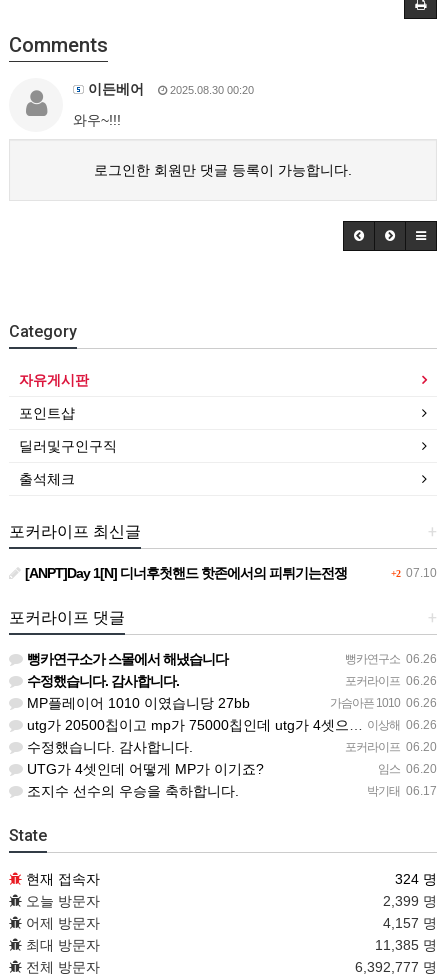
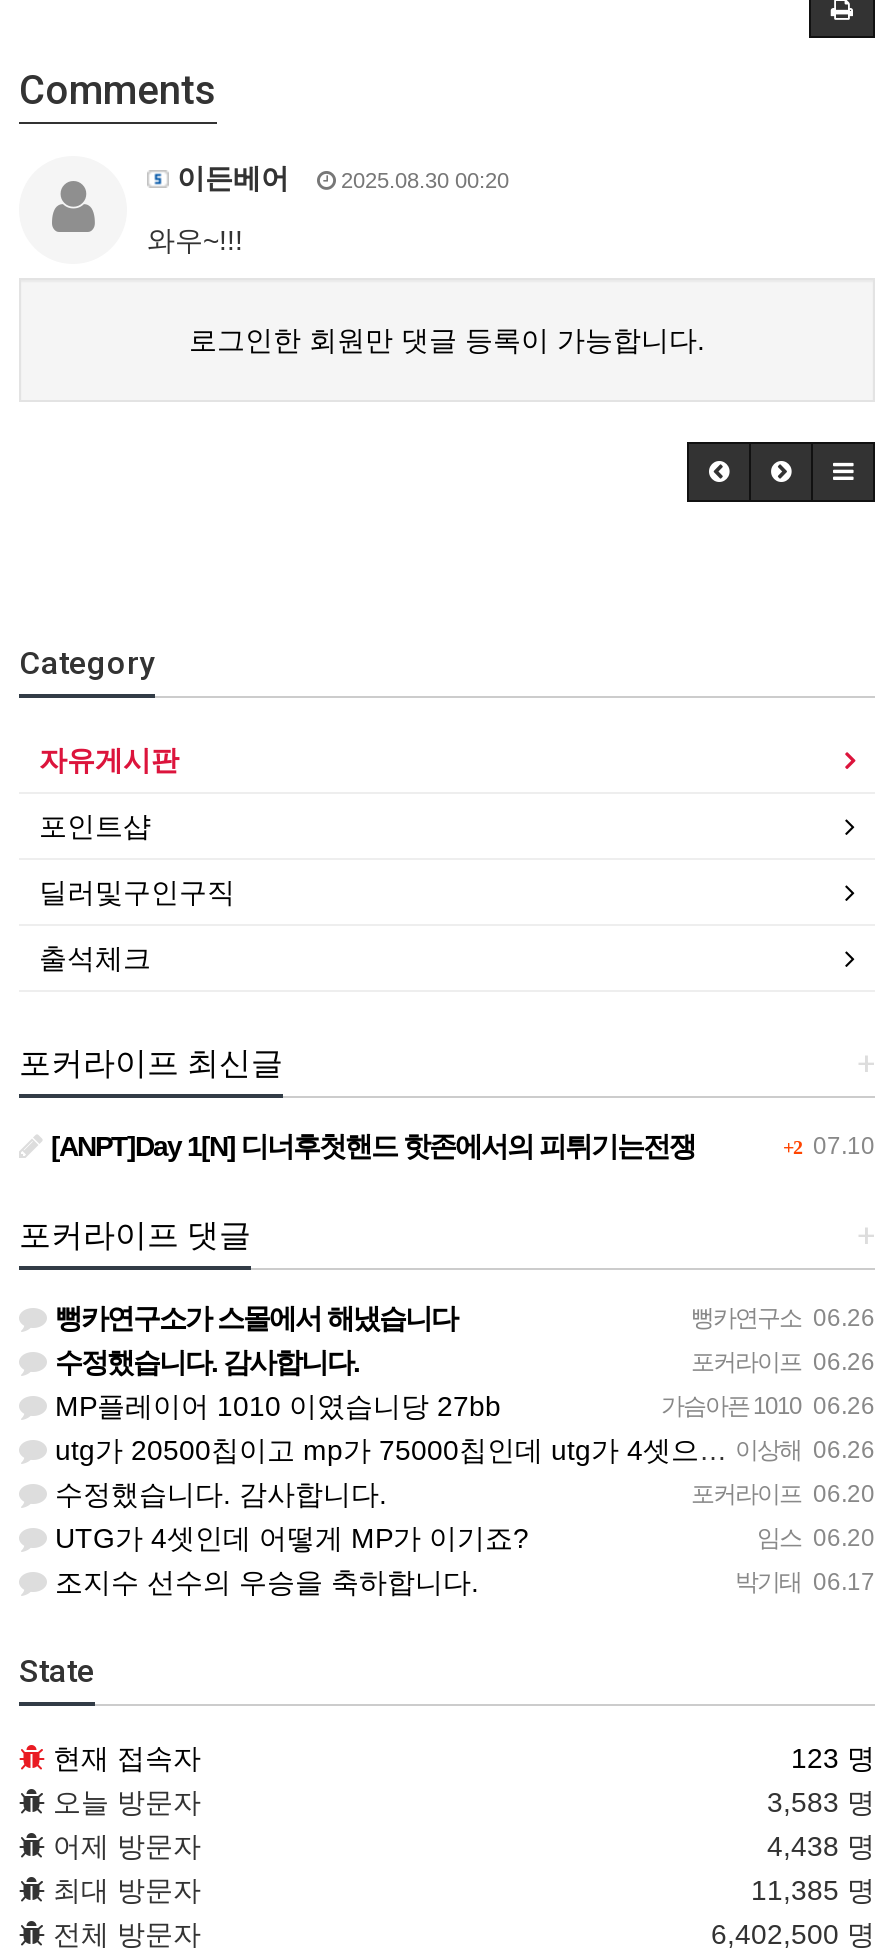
- 324 명
+ 123 명

- 2,399 명
+ 3,583 명

- 4,157 명
+ 4,438 명

- 6,392,777 명
+ 6,402,500 명
